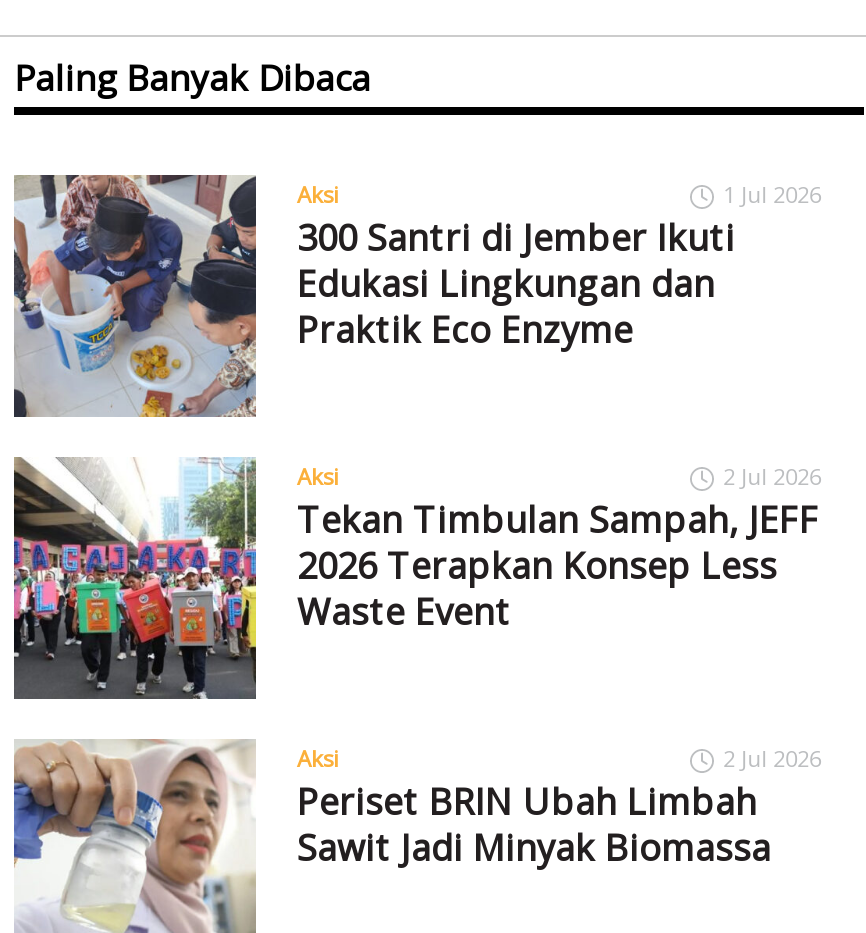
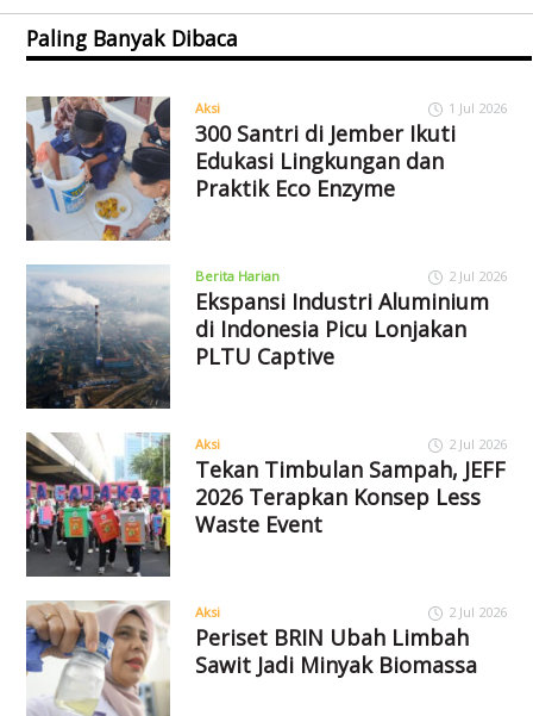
+ [image]
+ Berita Harian
+ 2 Jul 2026
+ Ekspansi Industri Aluminium
+ di Indonesia Picu Lonjakan
+ PLTU Captive
